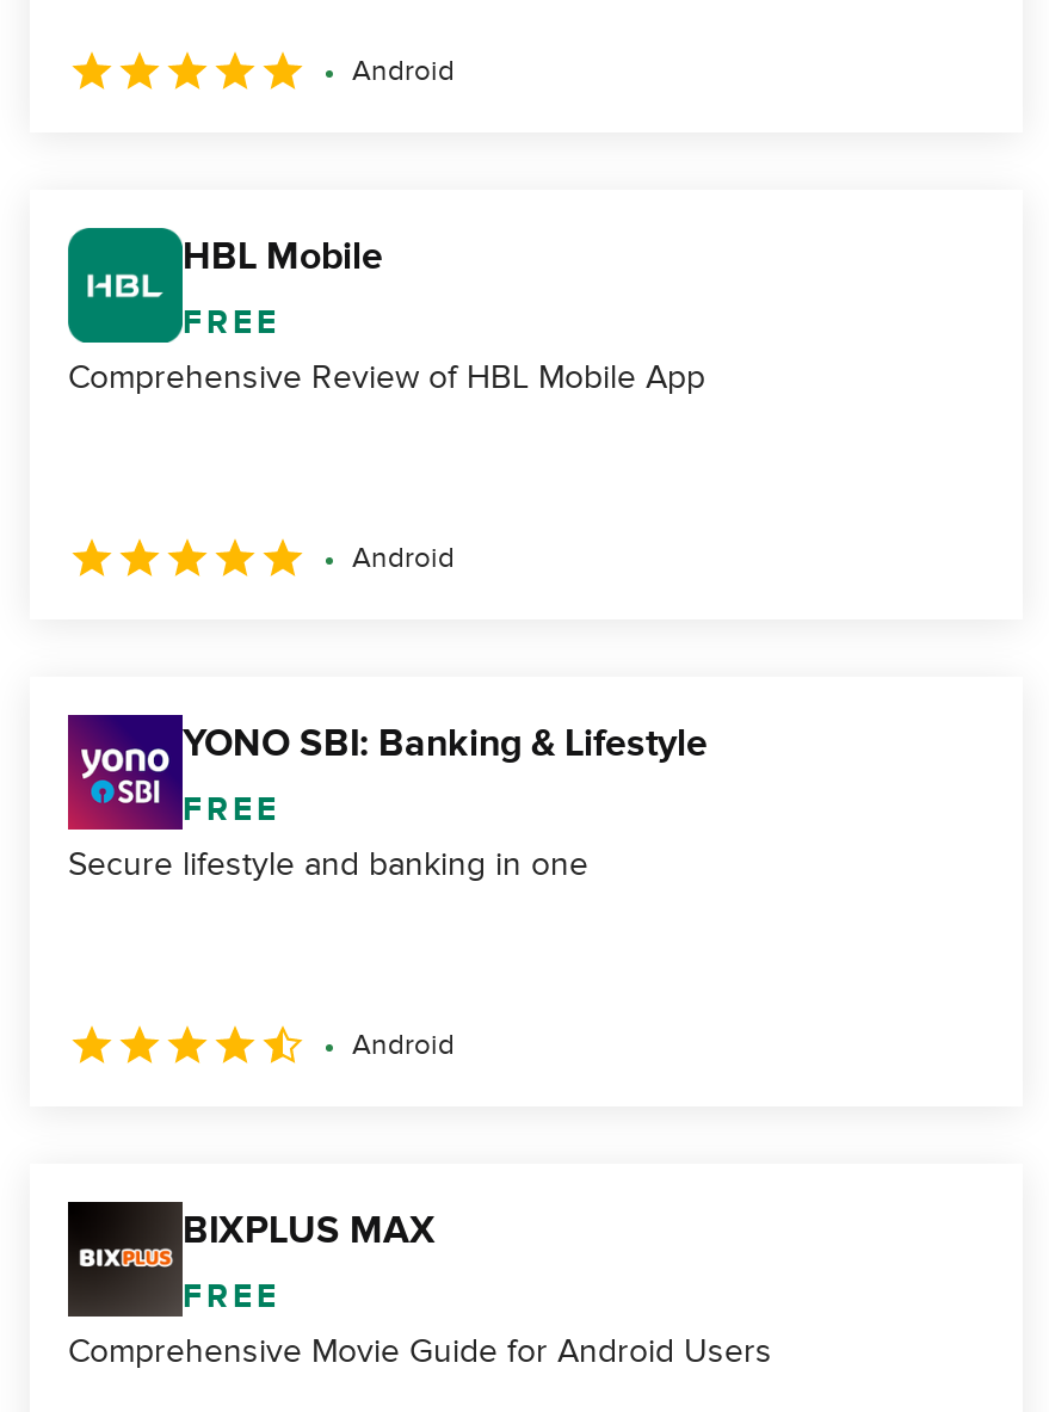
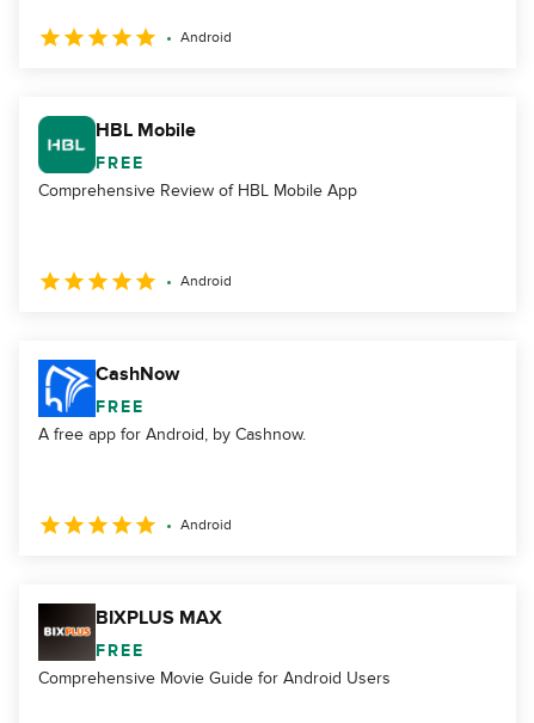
- [image]
- YONO SBI: Banking & Lifestyle
+ [image]
+ CashNow

- Secure lifestyle and banking in one
+ A free app for Android, by Cashnow.
